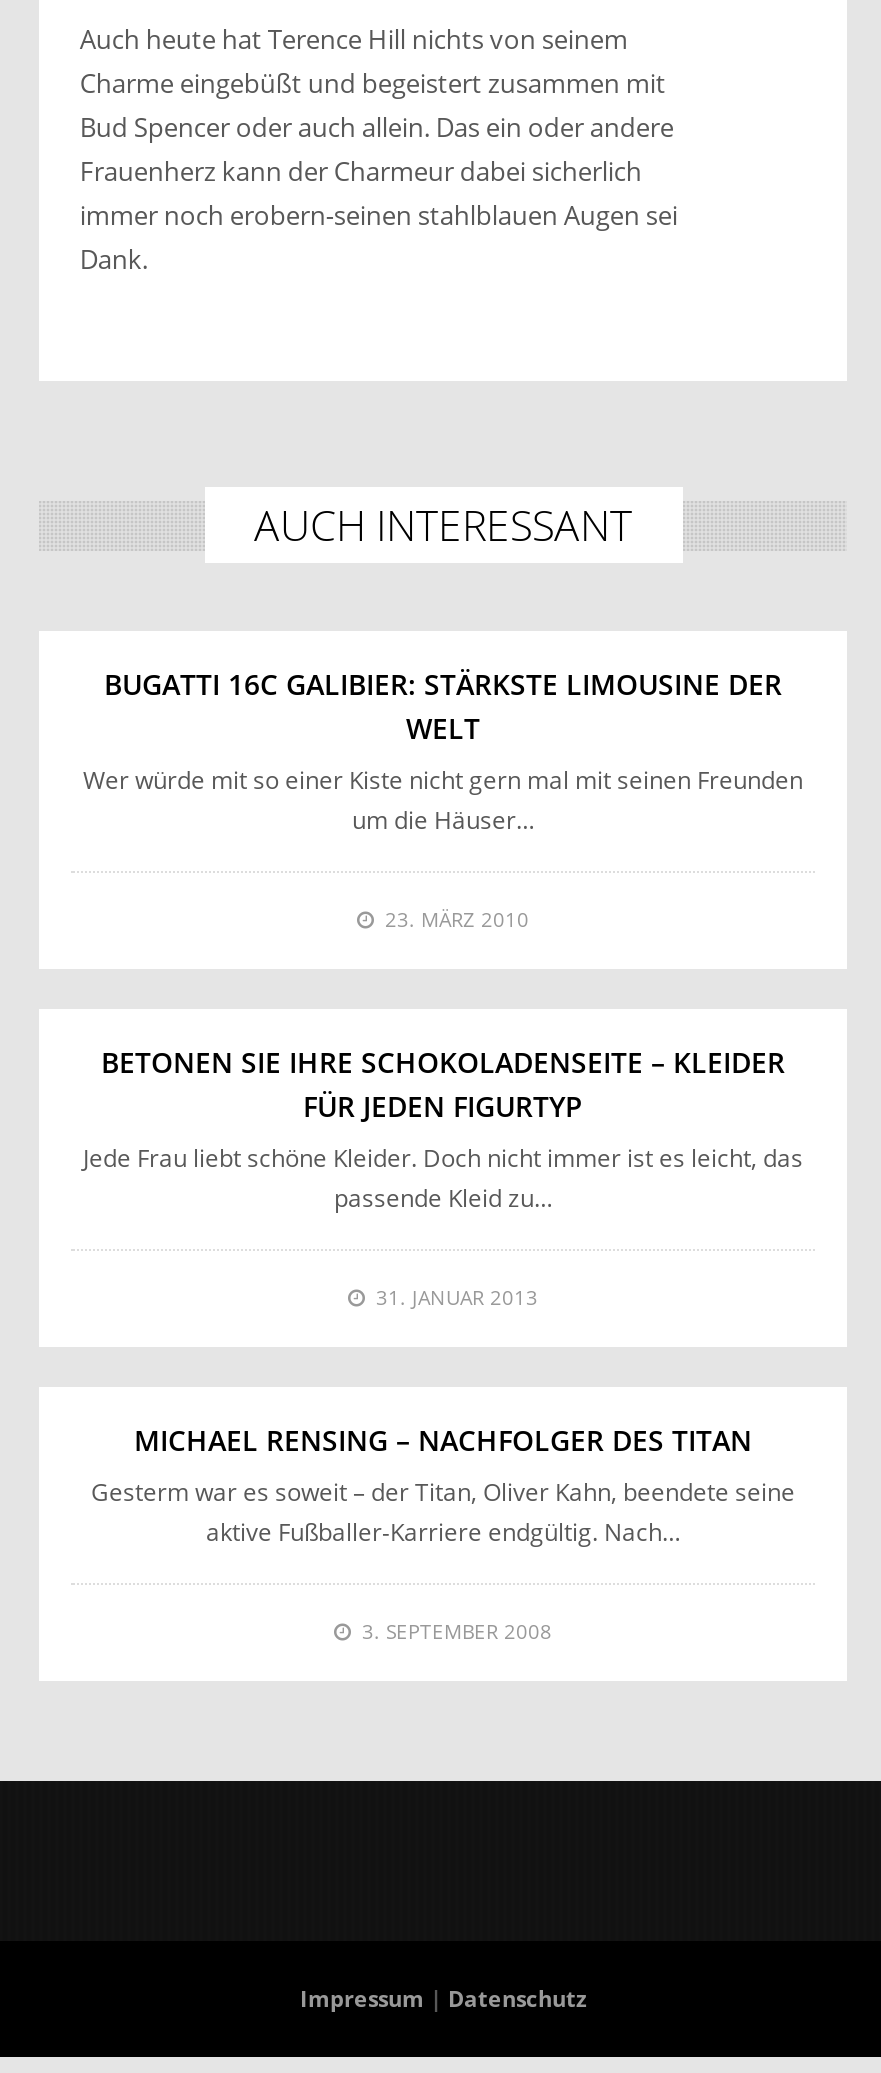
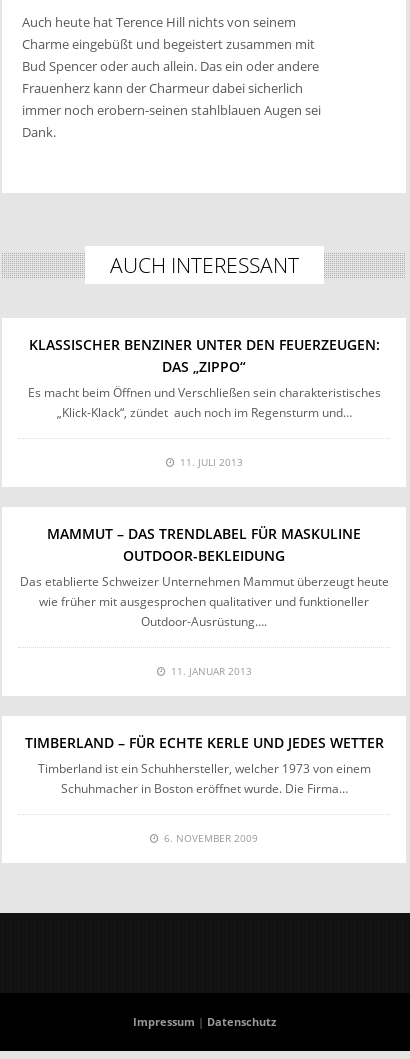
- BUGATTI 16C GALIBIER: STÄRKSTE LIMOUSINE DER
- WELT
- Wer würde mit so einer Kiste nicht gern mal mit seinen Freunden
- um die Häuser…
+ KLASSISCHER BENZINER UNTER DEN FEUERZEUGEN:
+ DAS „ZIPPO“
+ Es macht beim Öffnen und Verschließen sein charakteristisches
+ „Klick-Klack“, zündet auch noch im Regensturm und…

- 23. MÄRZ 2010
+ 11. JULI 2013

- BETONEN SIE IHRE SCHOKOLADENSEITE – KLEIDER
- FÜR JEDEN FIGURTYP
- Jede Frau liebt schöne Kleider. Doch nicht immer ist es leicht, das
- passende Kleid zu…
+ MAMMUT – DAS TRENDLABEL FÜR MASKULINE
+ OUTDOOR-BEKLEIDUNG
+ Das etablierte Schweizer Unternehmen Mammut überzeugt heute
+ wie früher mit ausgesprochen qualitativer und funktioneller
+ Outdoor-Ausrüstung….

- 31. JANUAR 2013
+ 11. JANUAR 2013

- MICHAEL RENSING – NACHFOLGER DES TITAN
- Gesterm war es soweit – der Titan, Oliver Kahn, beendete seine
- aktive Fußballer-Karriere endgültig. Nach…
+ TIMBERLAND – FÜR ECHTE KERLE UND JEDES WETTER
+ Timberland ist ein Schuhhersteller, welcher 1973 von einem
+ Schuhmacher in Boston eröffnet wurde. Die Firma…

- 3. SEPTEMBER 2008
+ 6. NOVEMBER 2009
